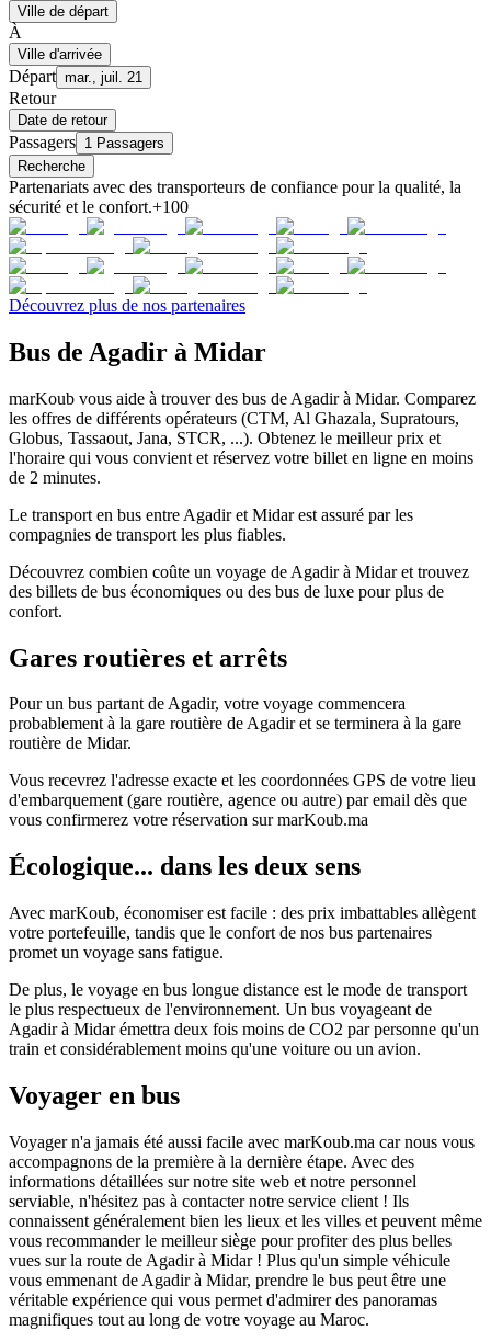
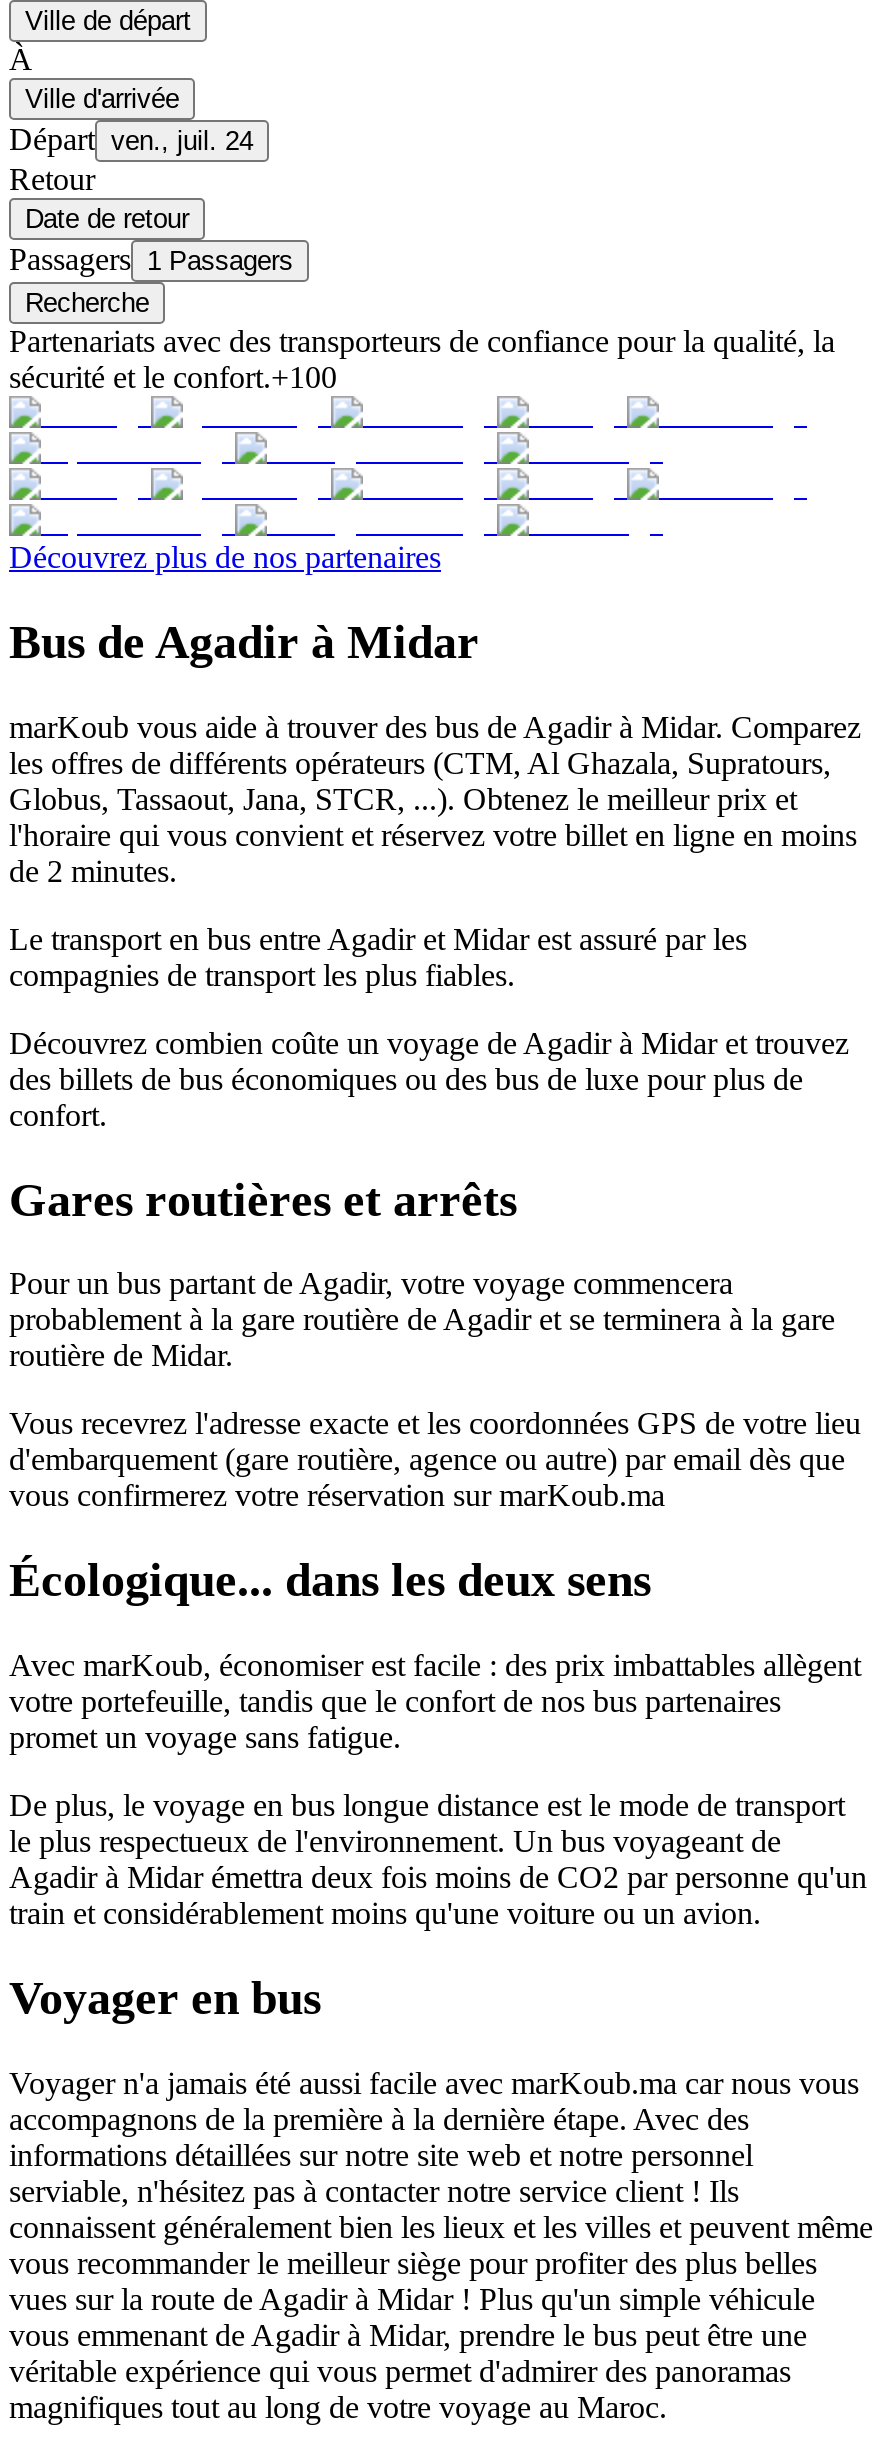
- Départ mar., juil. 21
+ Départ ven., juil. 24
